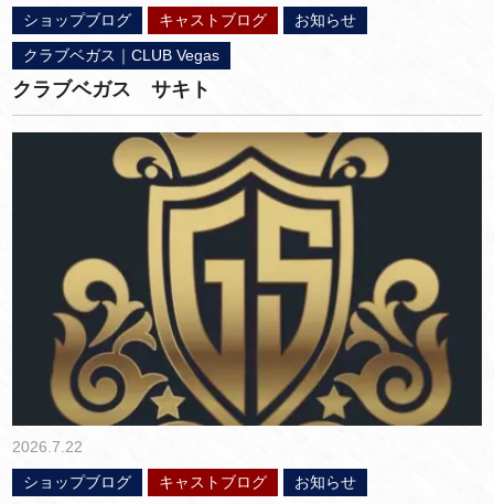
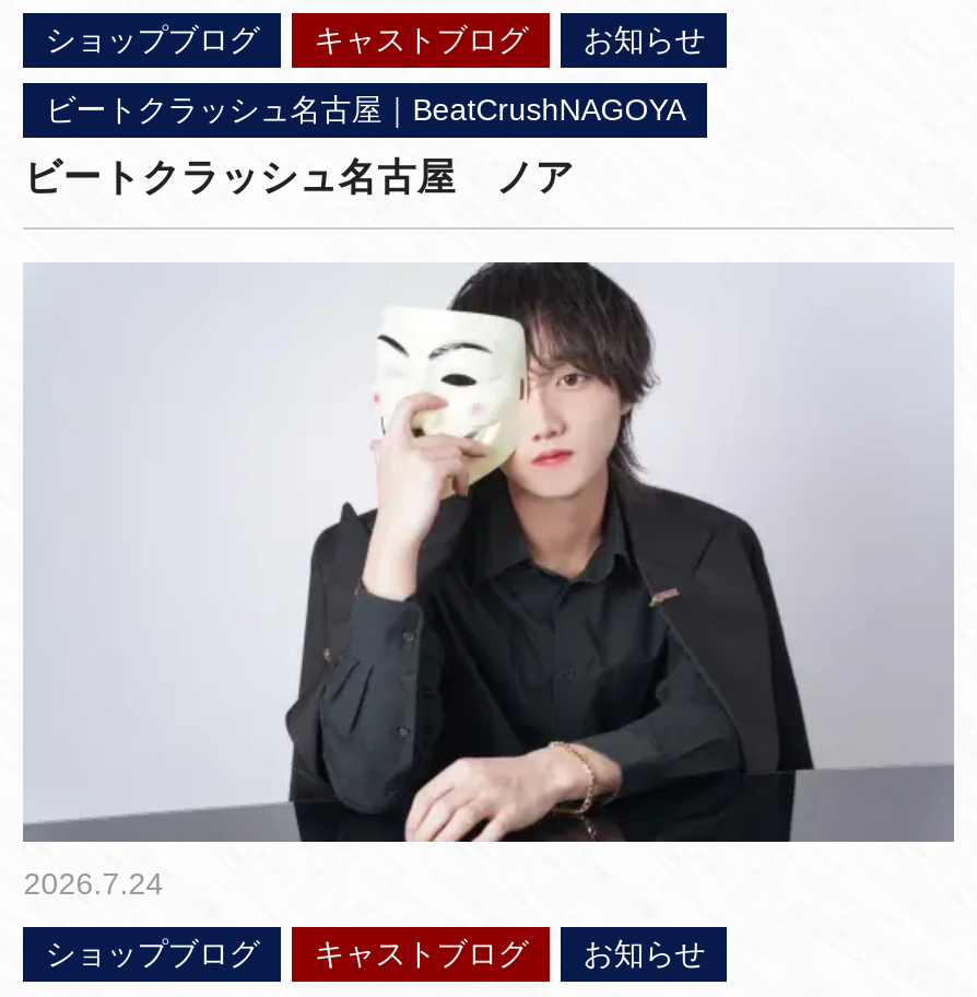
- クラブベガス｜CLUB Vegas
+ ビートクラッシュ名古屋｜BeatCrushNAGOYA

- クラブベガス サキト
+ ビートクラッシュ名古屋 ノア

- [image]
- 2026.7.22
+ [image]
+ 2026.7.24
